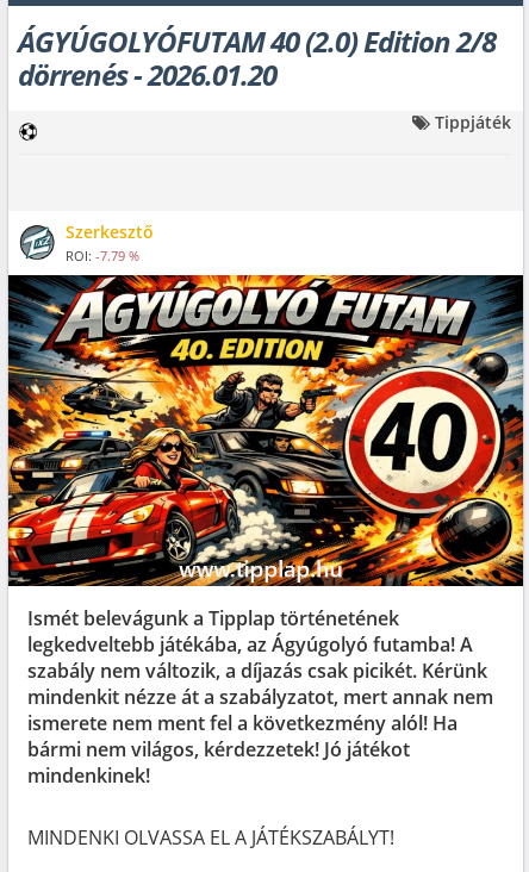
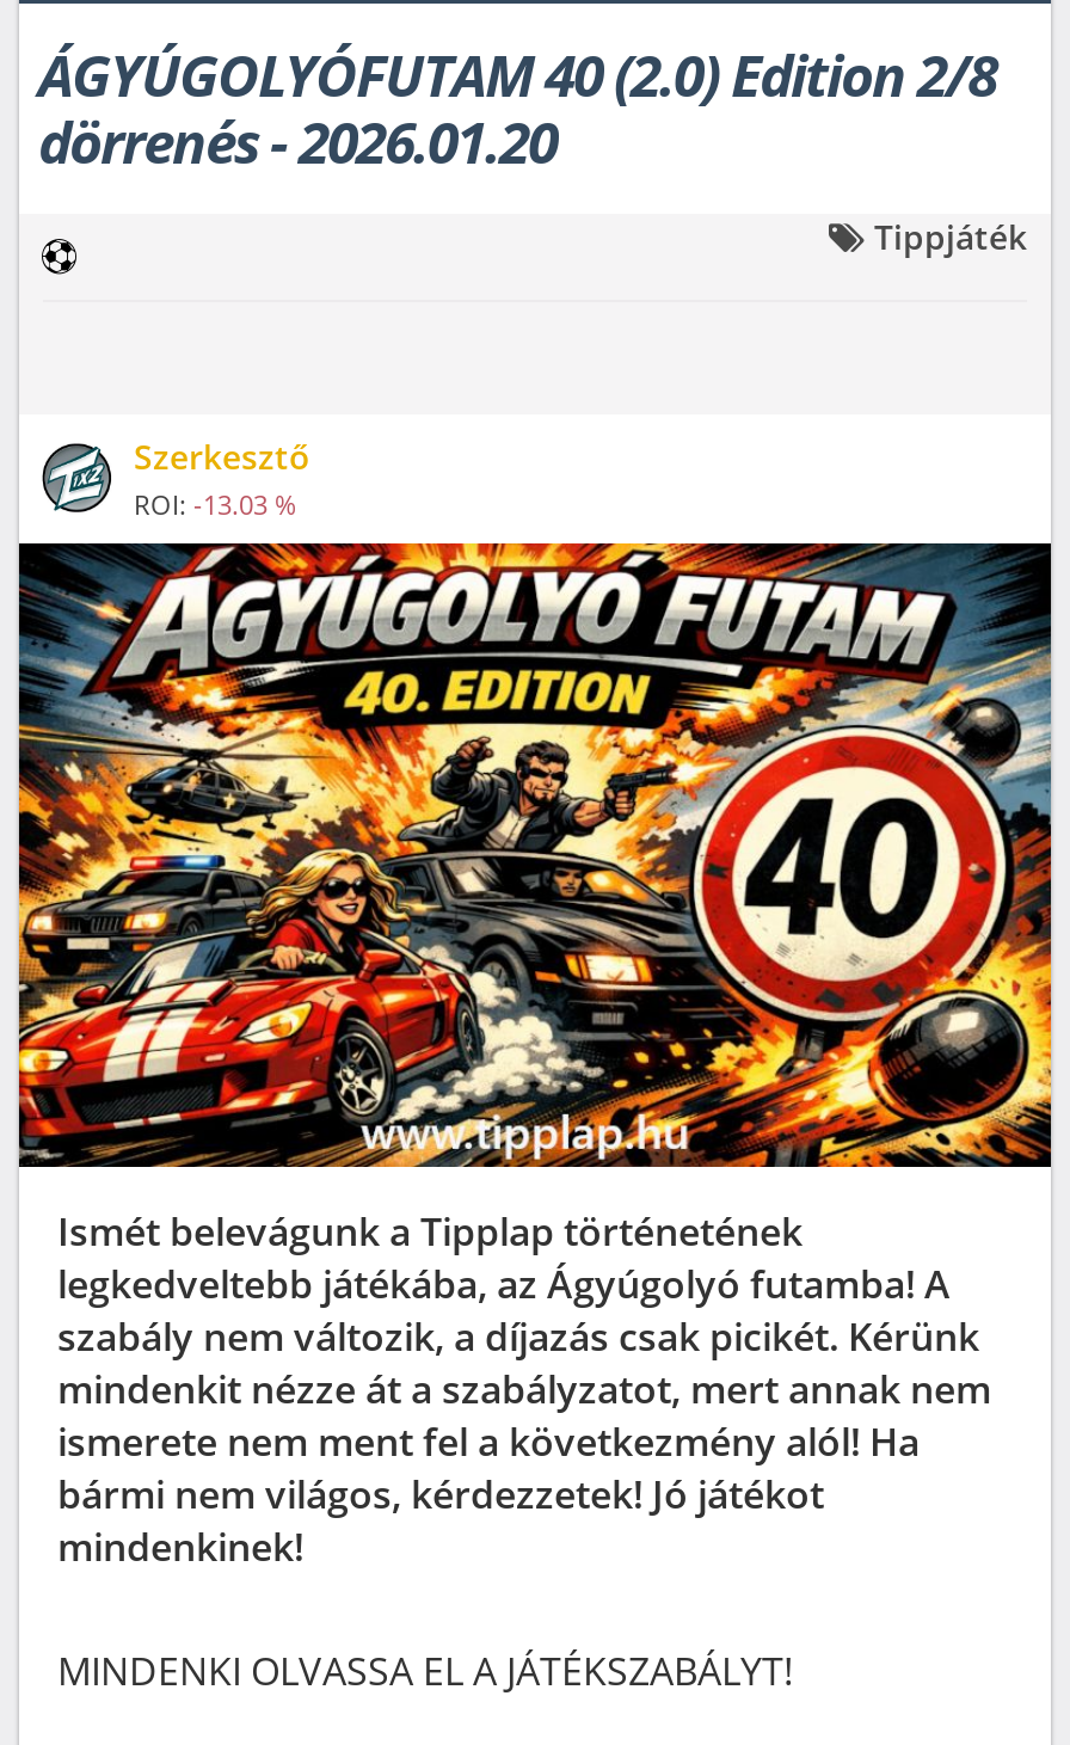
- ROI: -7.79 %
+ ROI: -13.03 %
